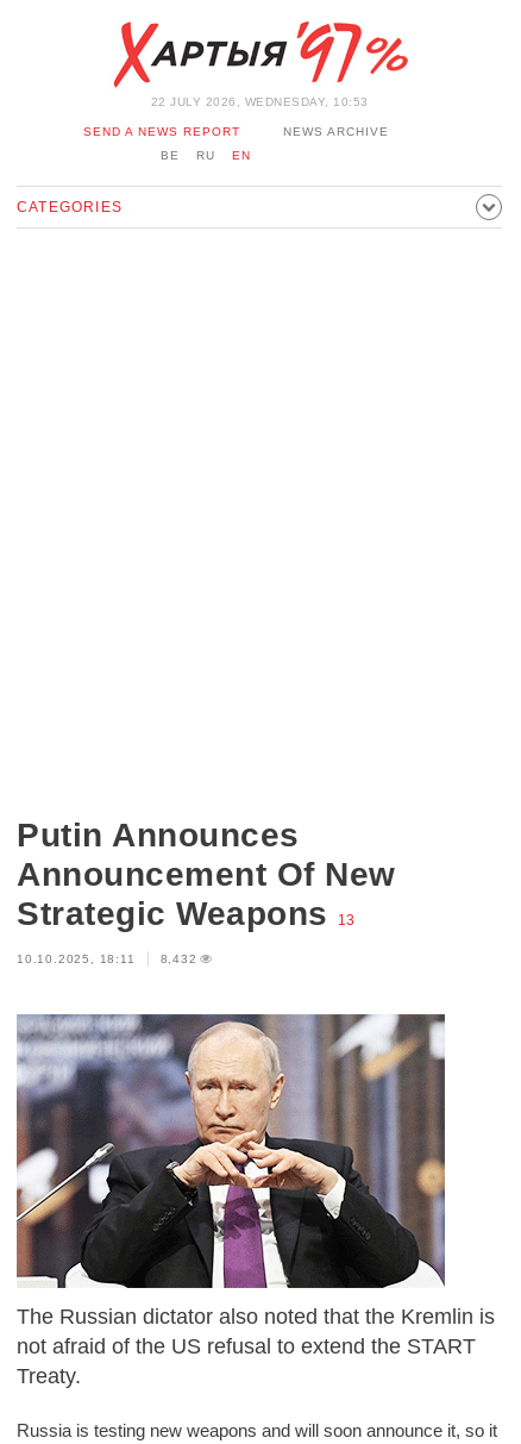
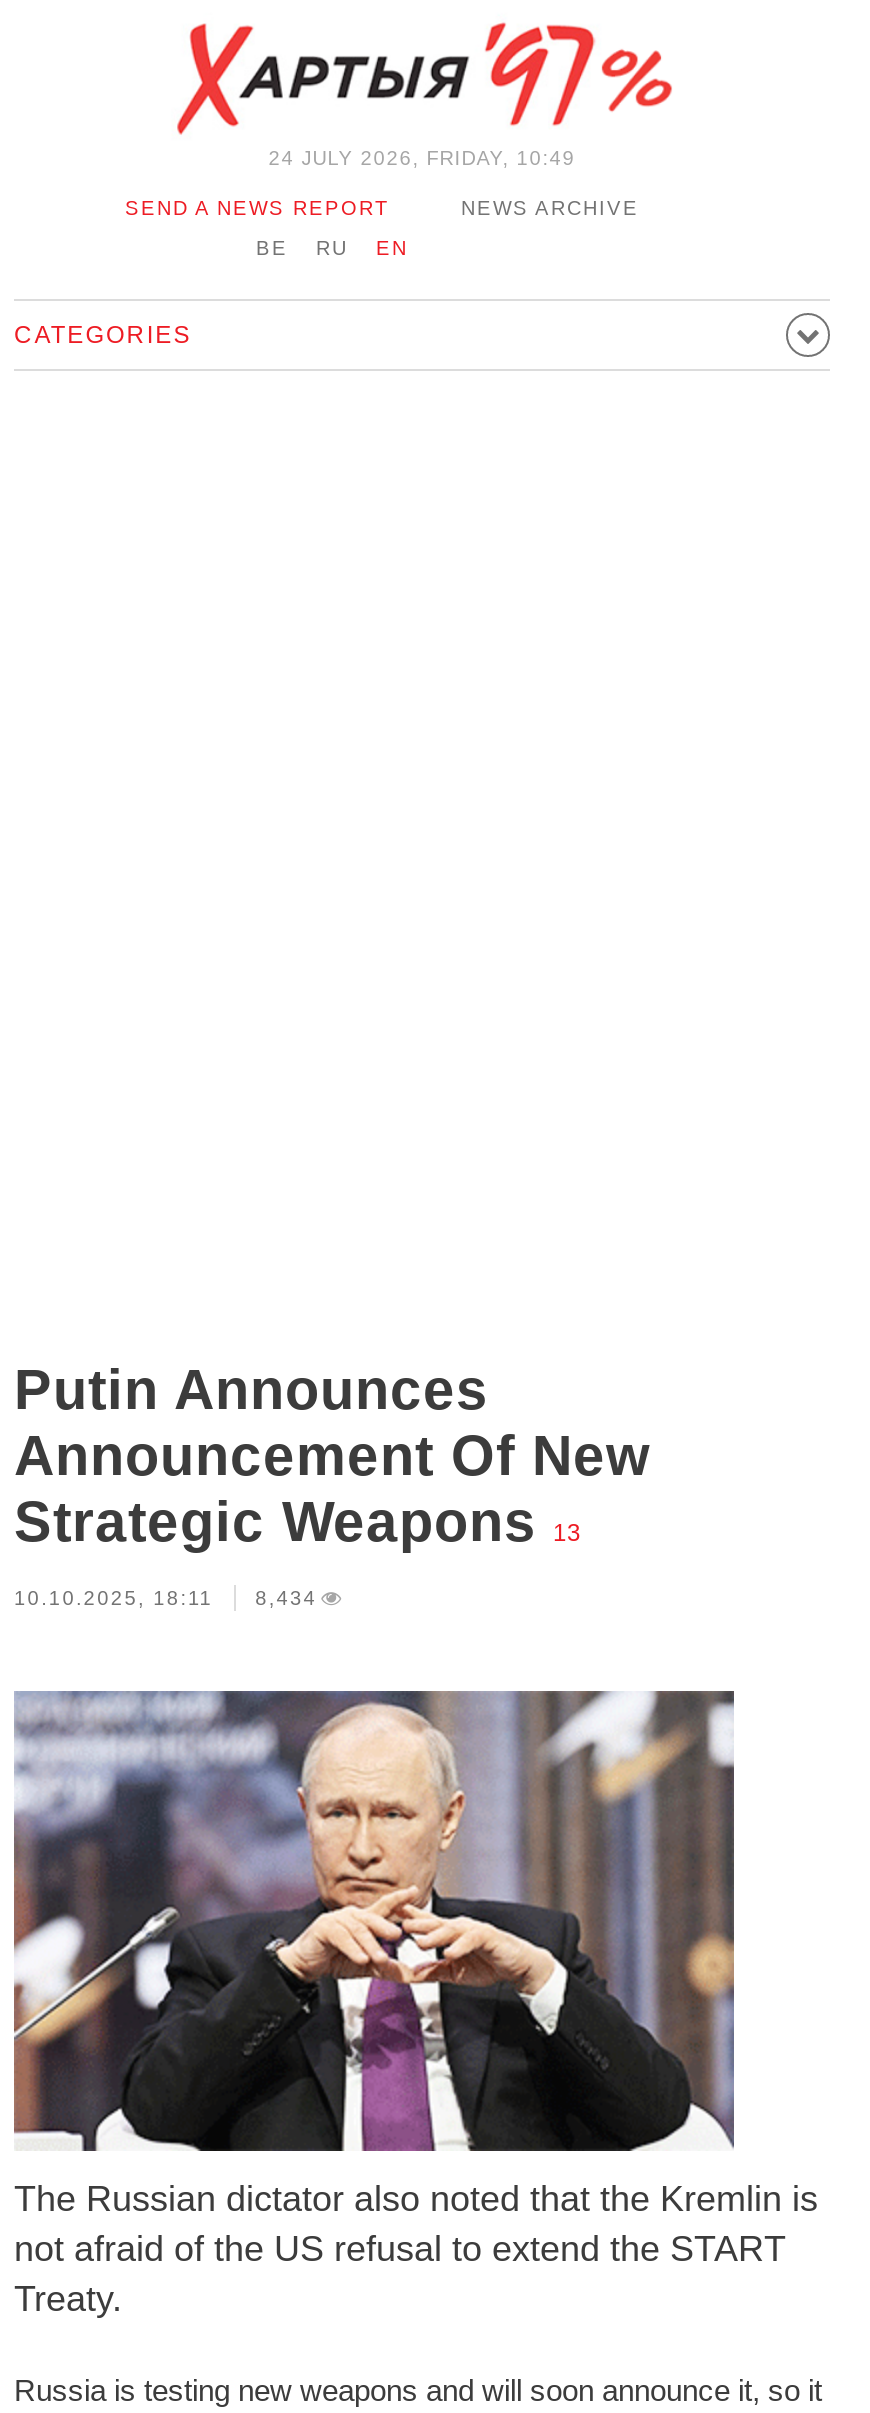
- 22 JULY 2026, WEDNESDAY, 10:53
+ 24 JULY 2026, FRIDAY, 10:49

- 10.10.2025, 18:11 8,432
+ 10.10.2025, 18:11 8,434
